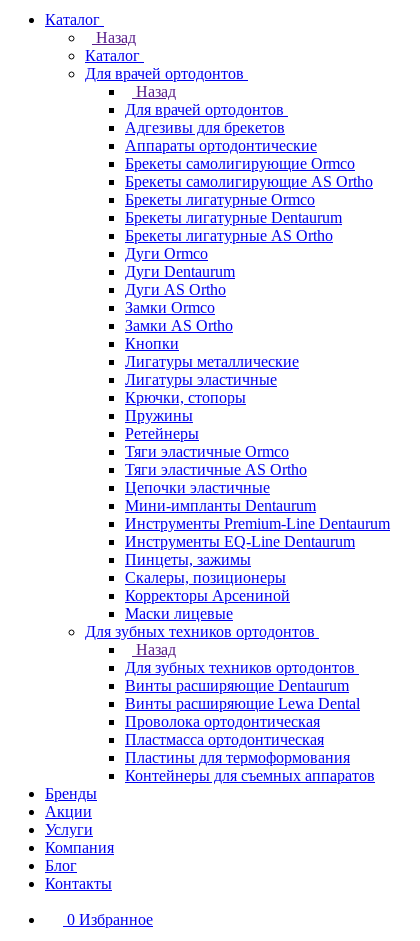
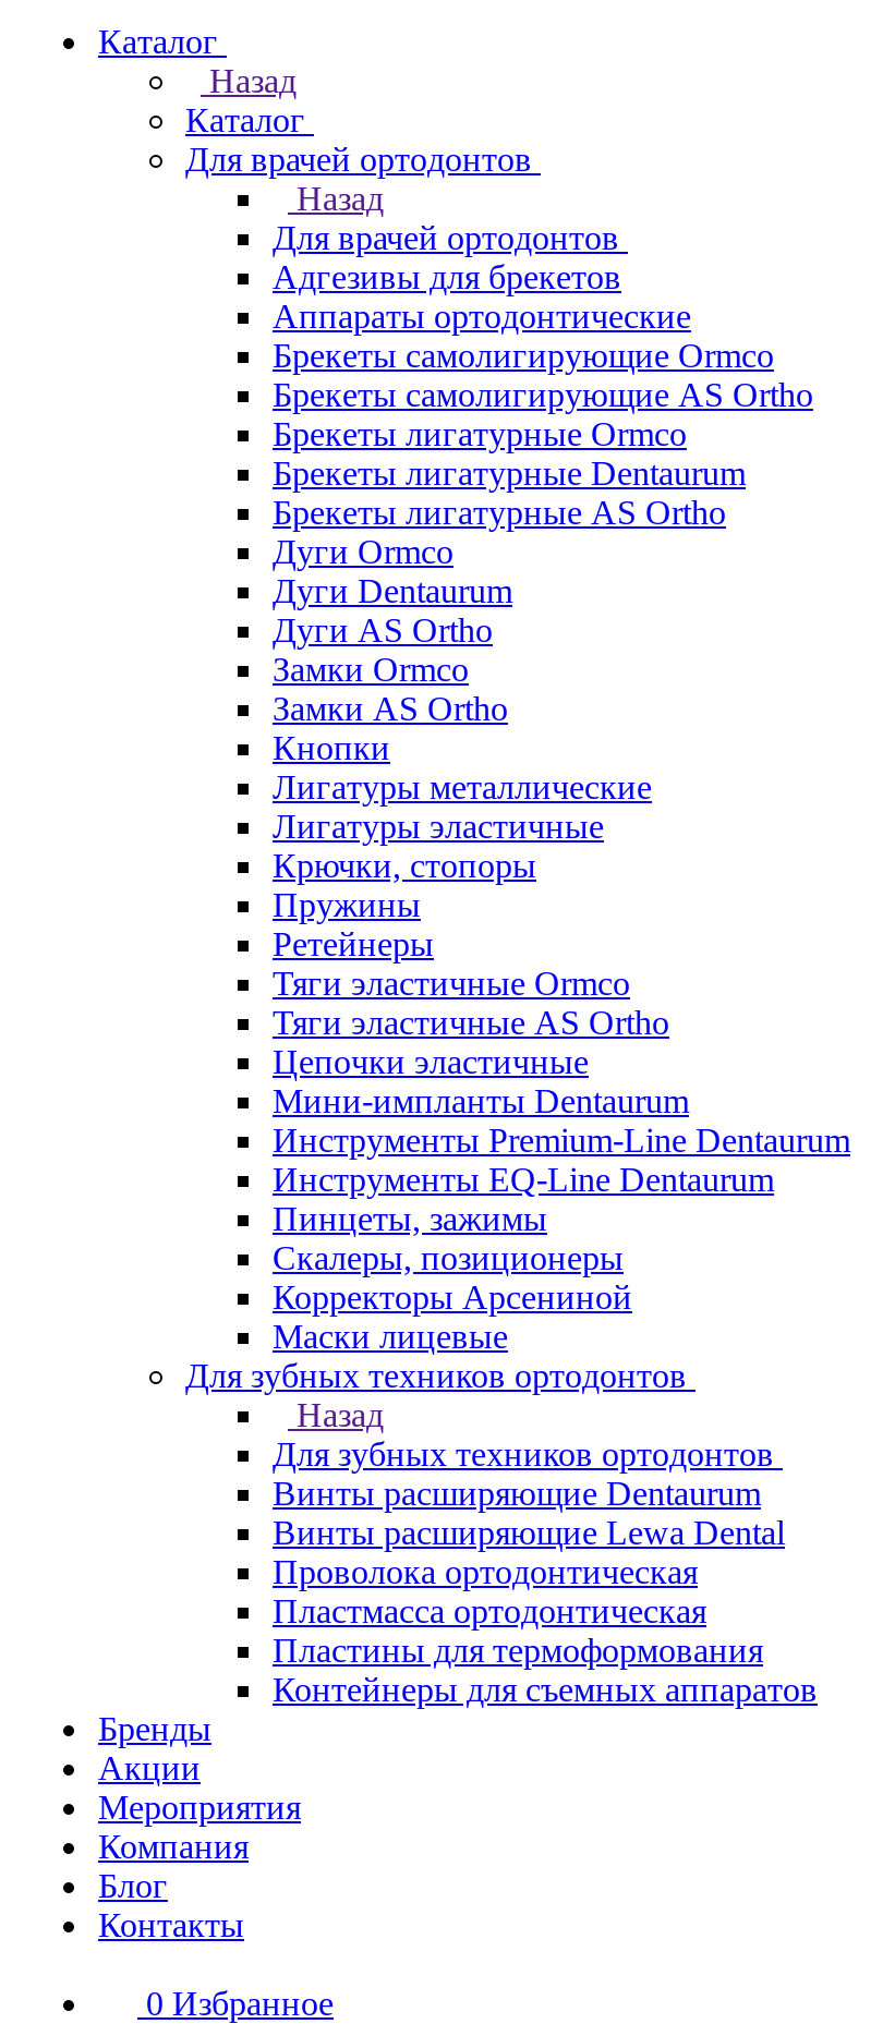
- Услуги
+ Мероприятия
